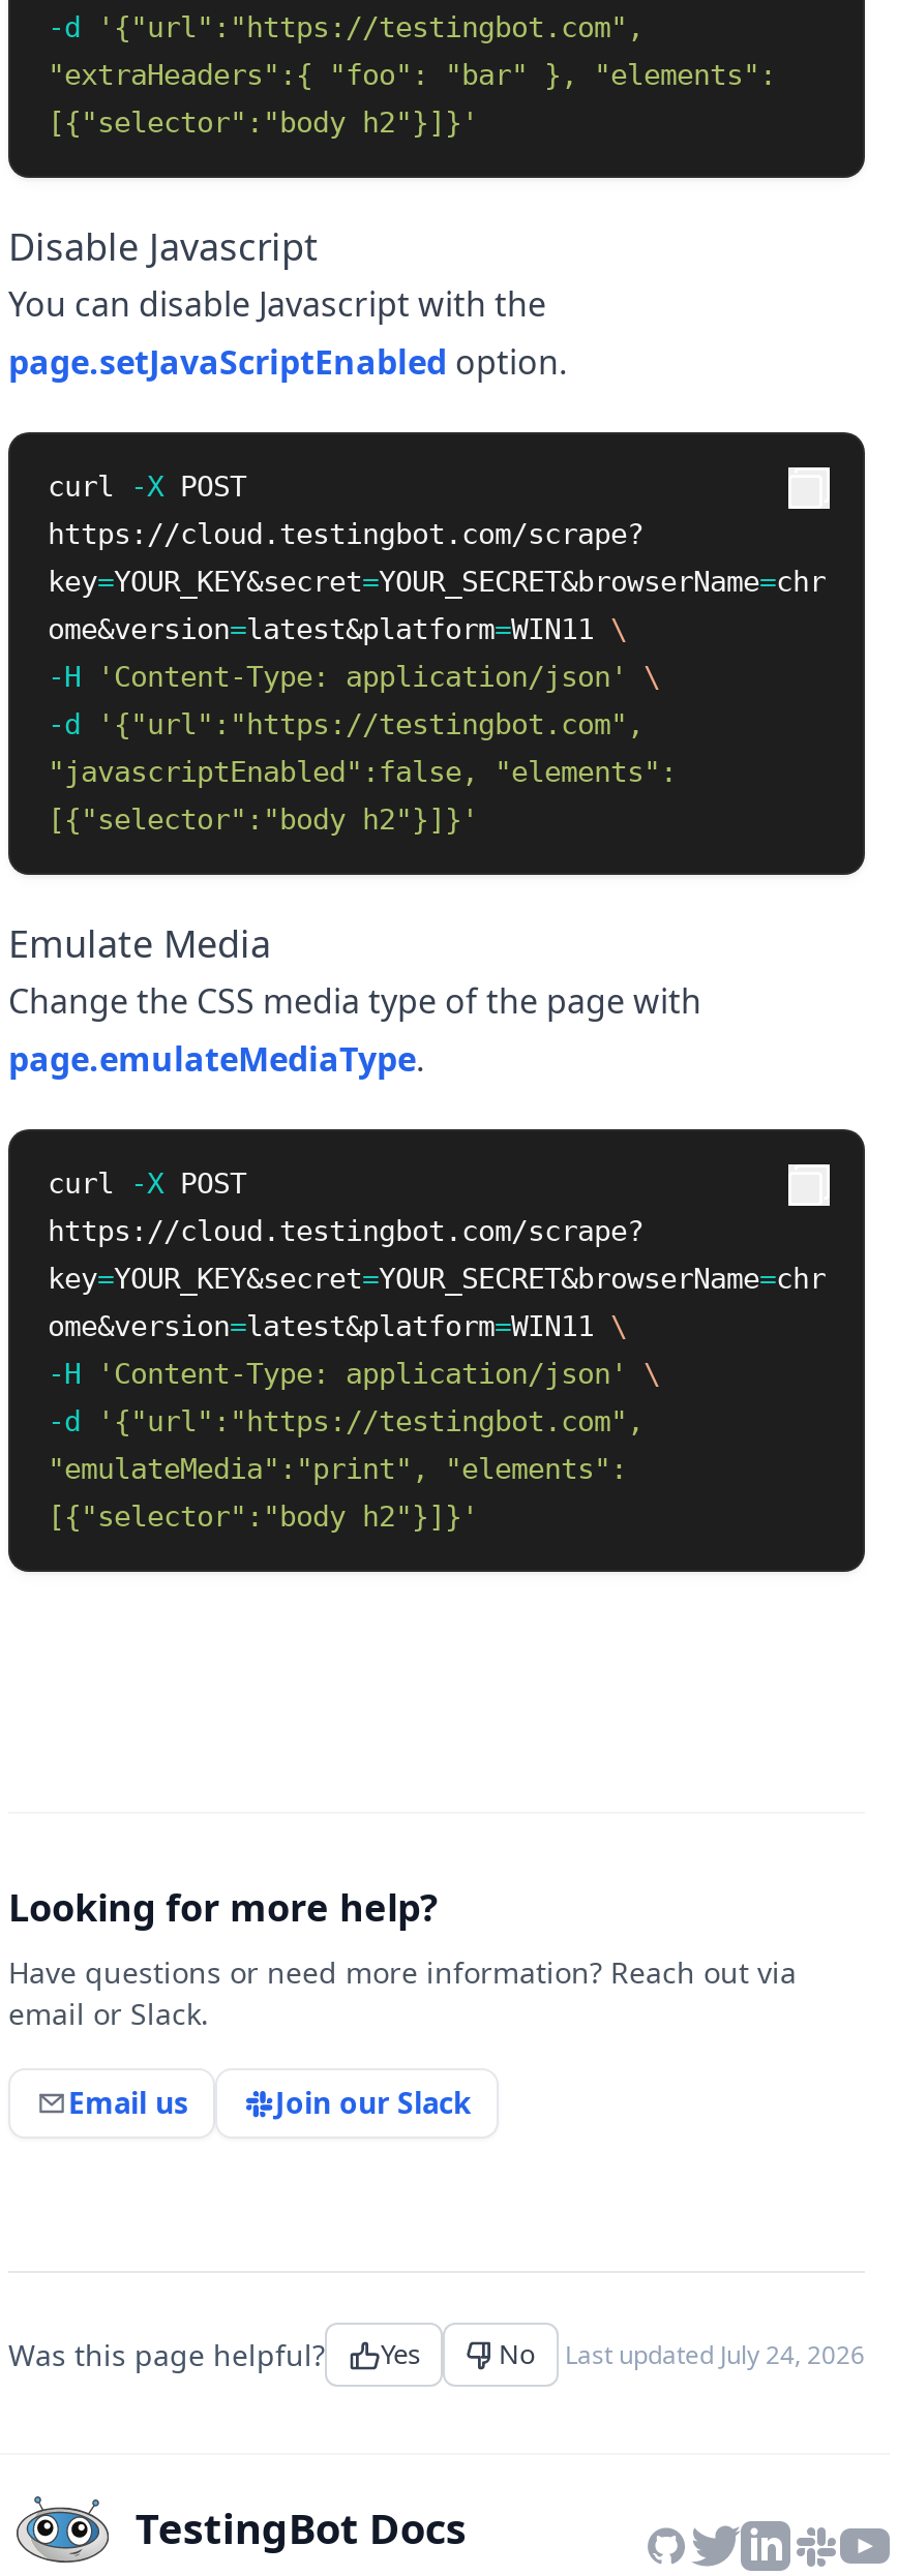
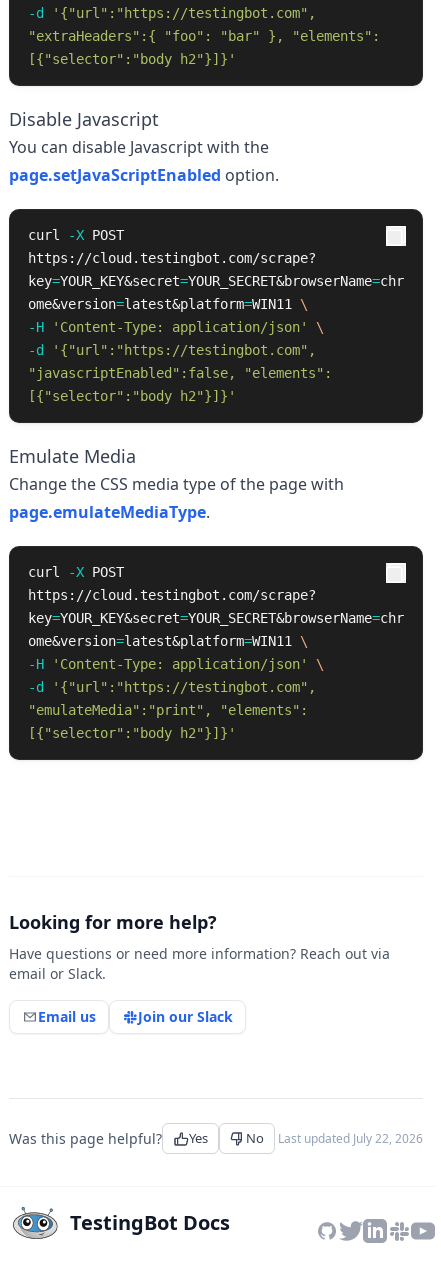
- Last updated July 24, 2026
+ Last updated July 22, 2026
